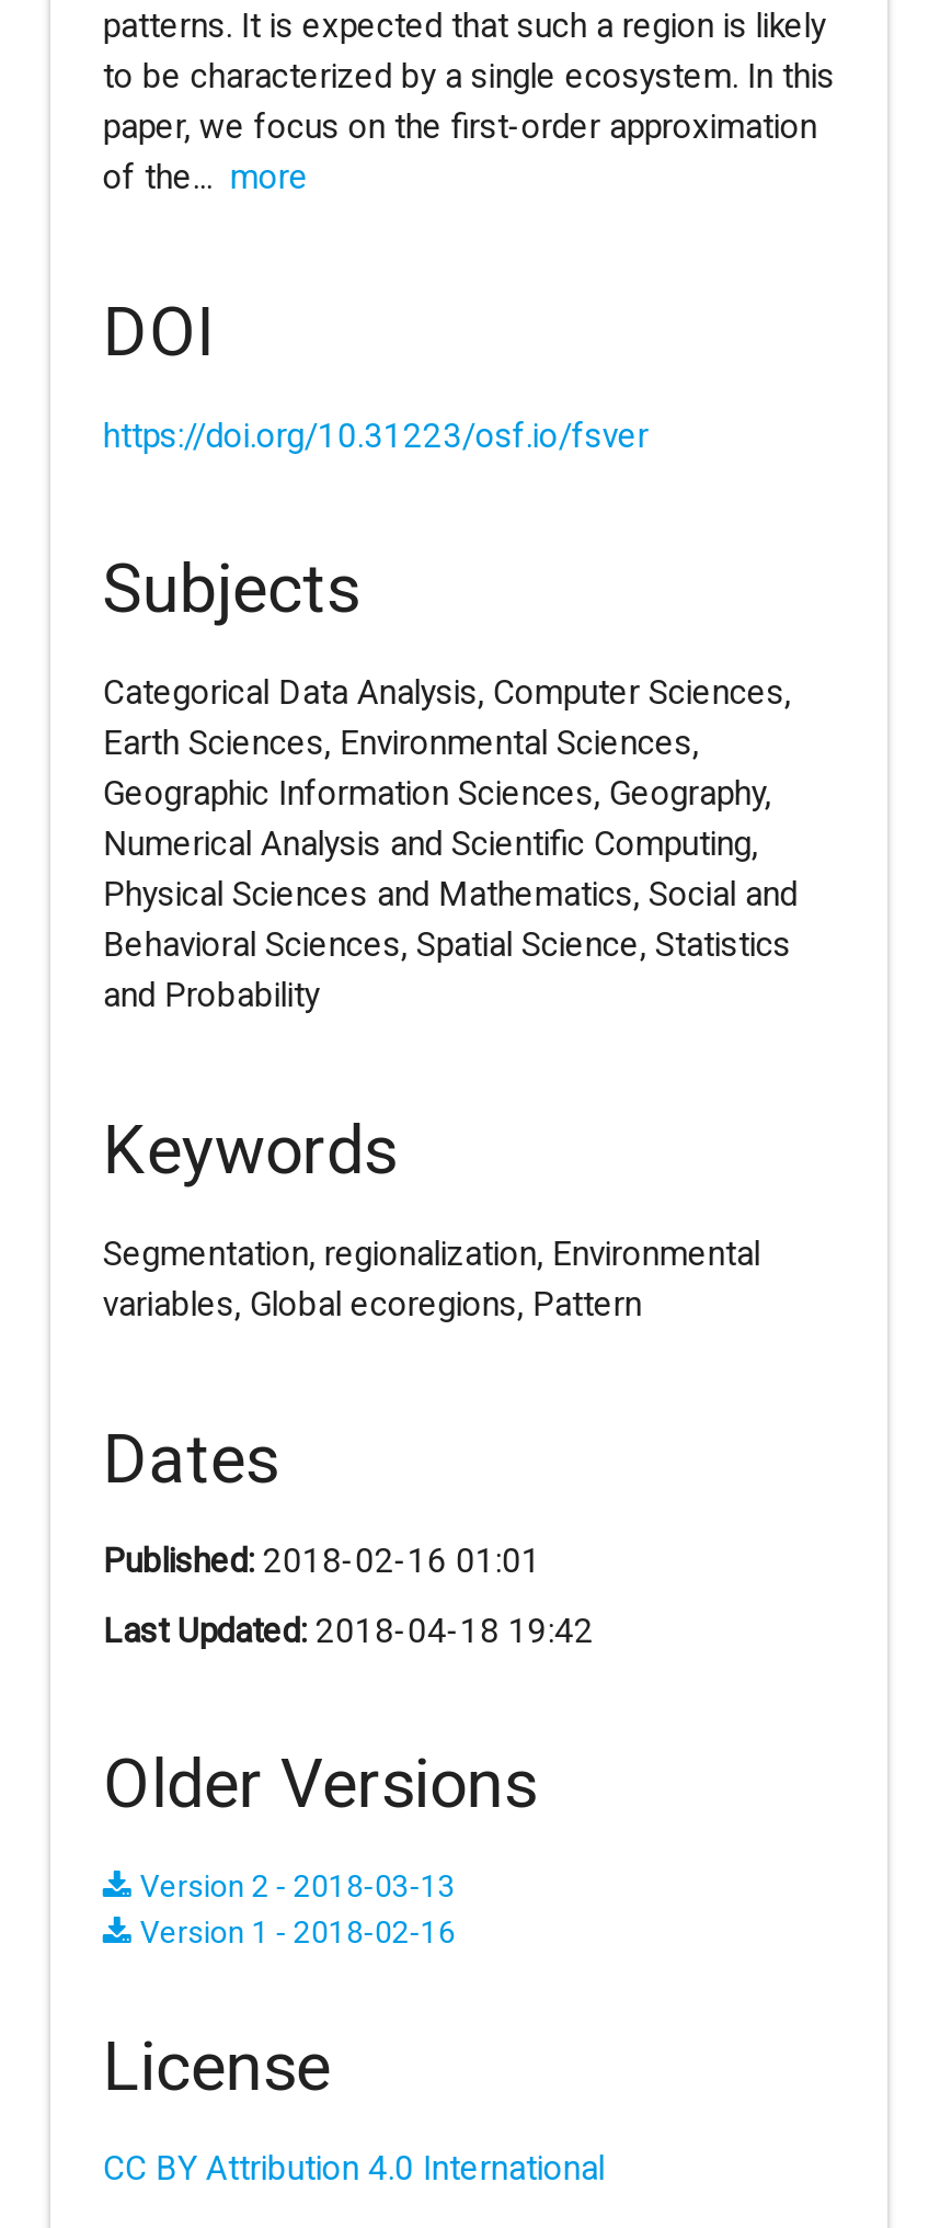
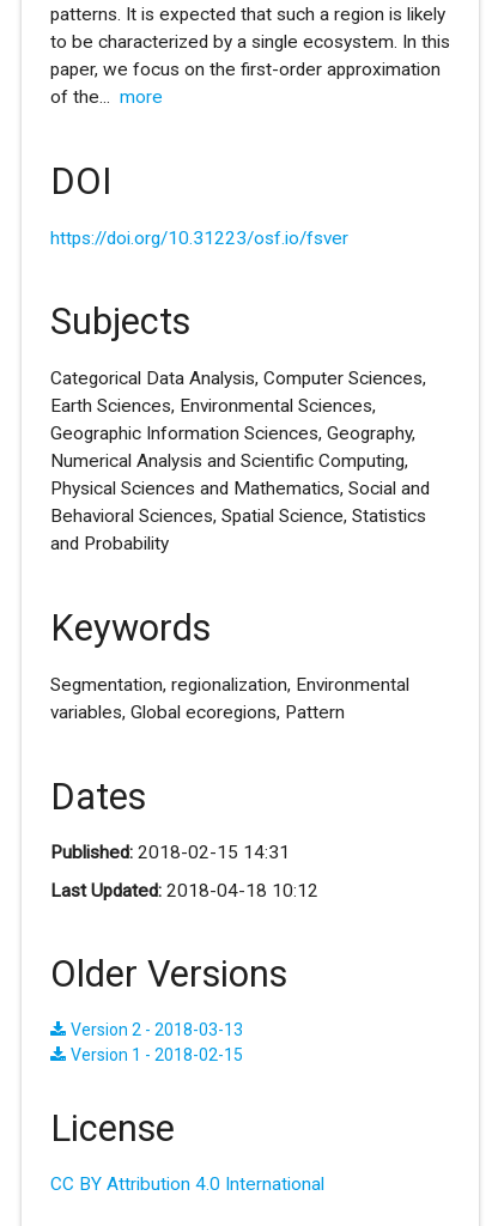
- Published: 2018-02-16 01:01
+ Published: 2018-02-15 14:31

- Last Updated: 2018-04-18 19:42
+ Last Updated: 2018-04-18 10:12

- Version 1 - 2018-02-16
+ Version 1 - 2018-02-15
